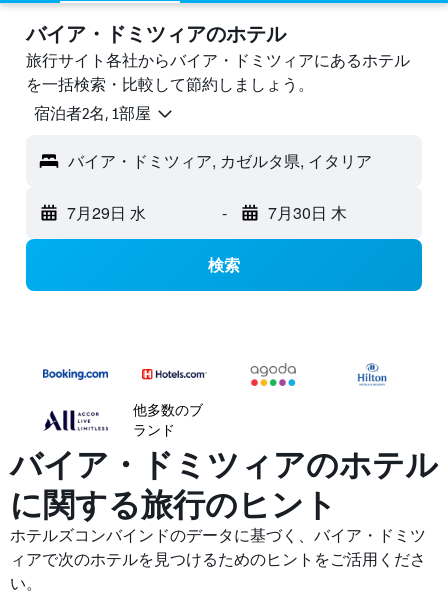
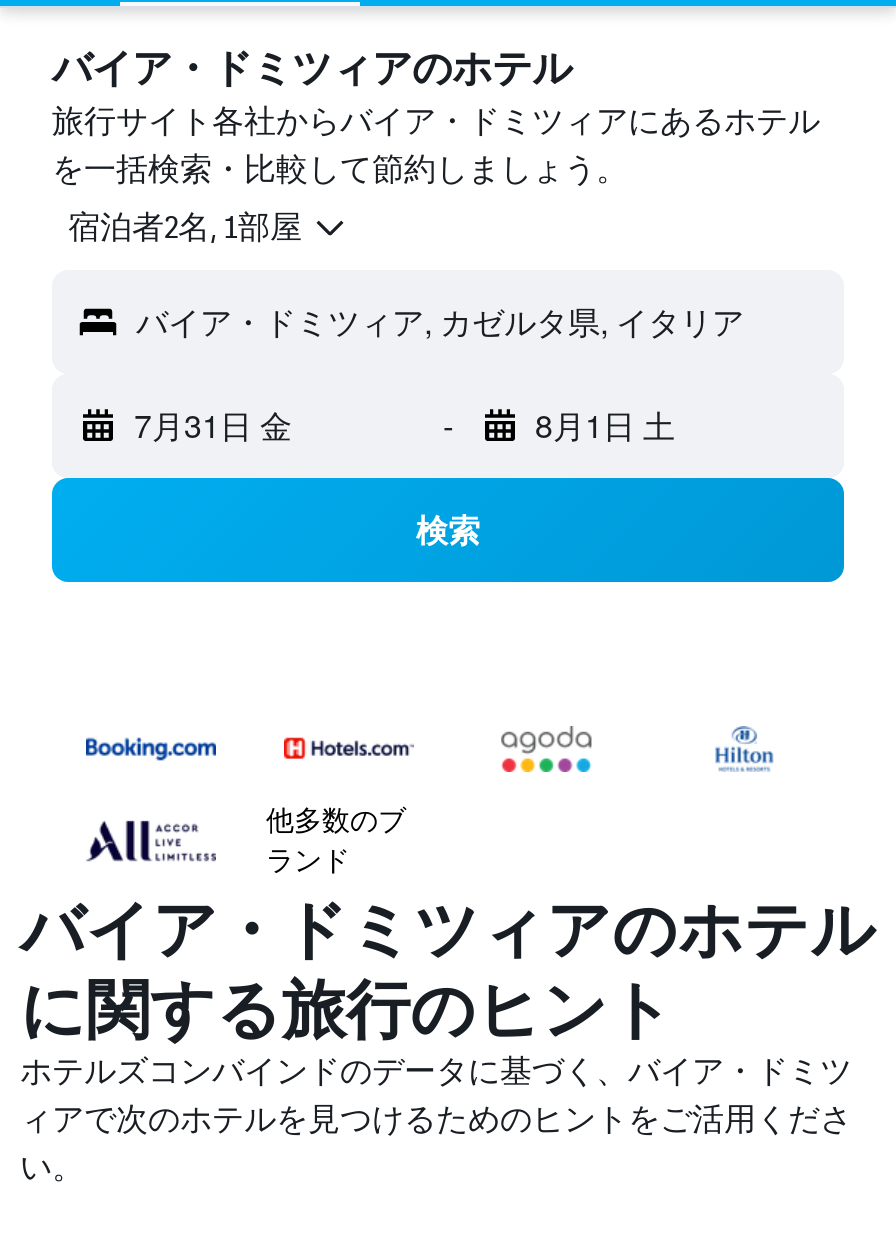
- 7月29日 水
+ 7月31日 金

- 7月30日 木
+ 8月1日 土
